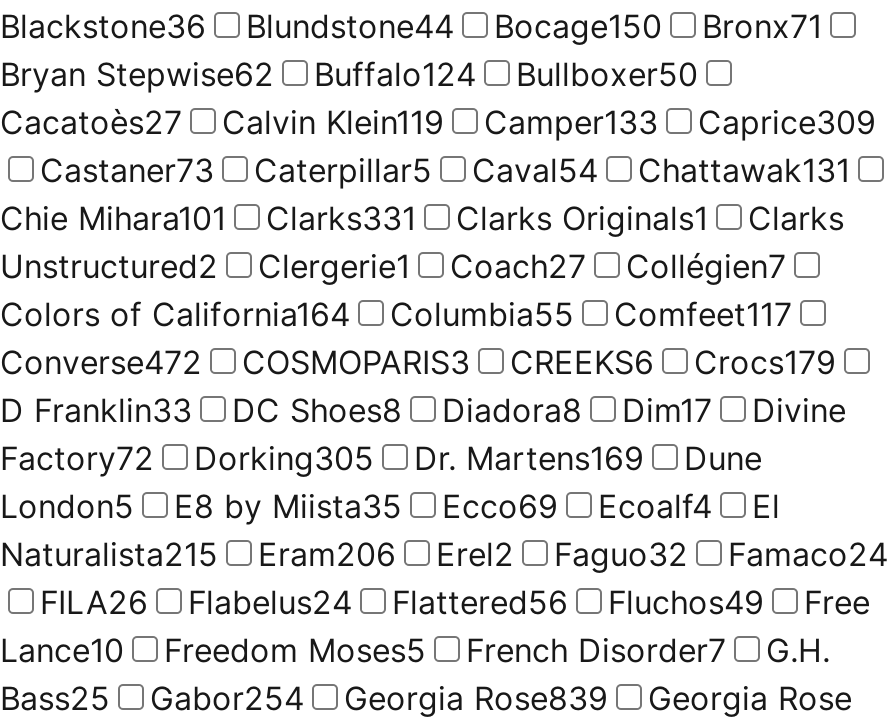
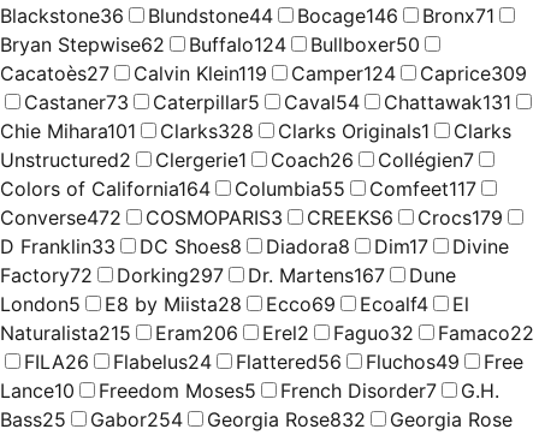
- Blackstone36 Blundstone44 Bocage150 Bronx71
+ Blackstone36 Blundstone44 Bocage146 Bronx71

- Cacatoès27 Calvin Klein119 Camper133 Caprice309
+ Cacatoès27 Calvin Klein119 Camper124 Caprice309

- Chie Mihara101 Clarks331 Clarks Originals1 Clarks
+ Chie Mihara101 Clarks328 Clarks Originals1 Clarks

- Unstructured2 Clergerie1 Coach27 Collégien7
+ Unstructured2 Clergerie1 Coach26 Collégien7

- Dorking305
+ Dorking297

- Dr. Martens169
+ Dr. Martens167

- London5 E8 by Miista35 Ecco69 Ecoalf4 El
+ London5 E8 by Miista28 Ecco69 Ecoalf4 El

- Naturalista215 Eram206 Erel2 Faguo32 Famaco24
+ Naturalista215 Eram206 Erel2 Faguo32 Famaco22

- Bass25 Gabor254 Georgia Rose839 Georgia Rose
+ Bass25 Gabor254 Georgia Rose832 Georgia Rose
